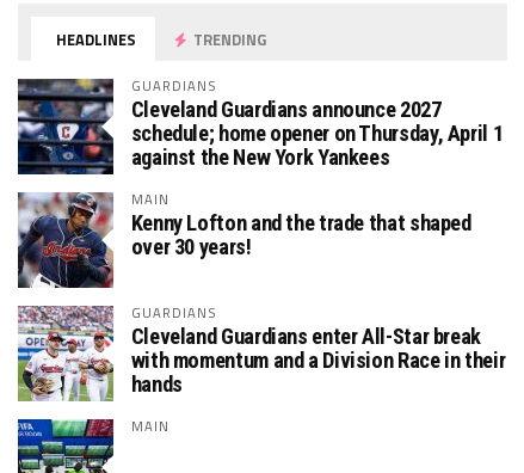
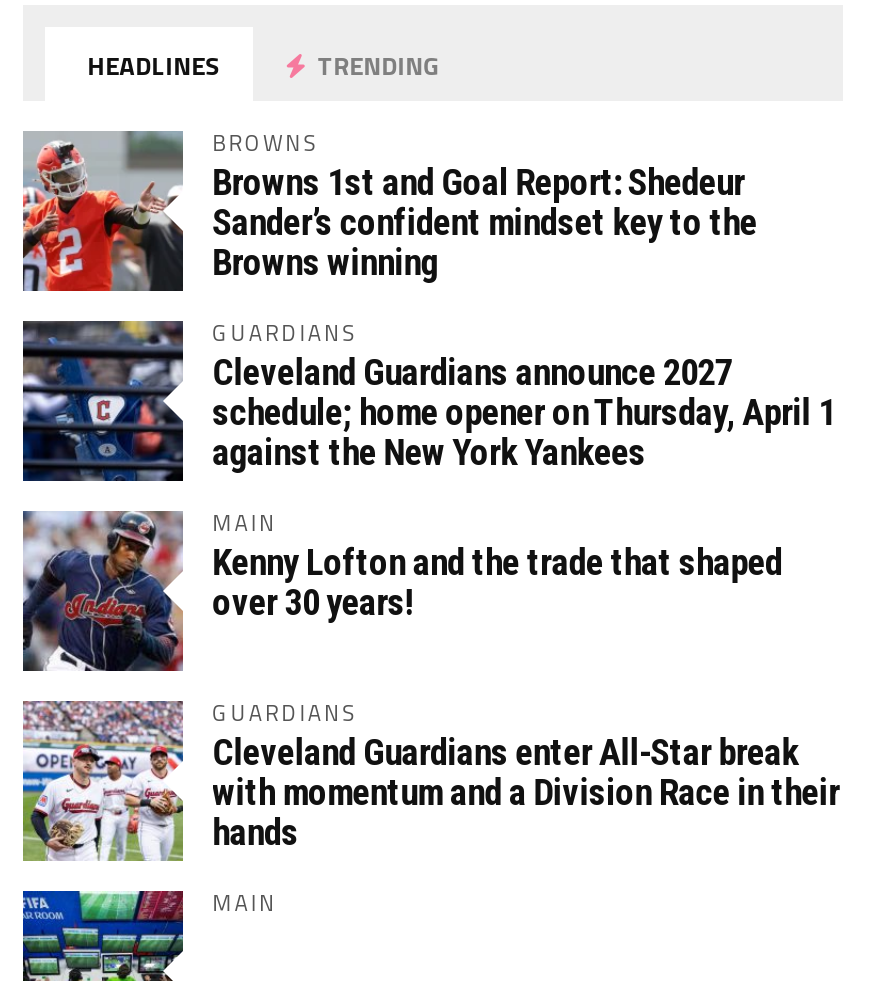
+ [image]
+ BROWNS
+ Browns 1st and Goal Report: Shedeur
+ Sander’s confident mindset key to the
+ Browns winning
